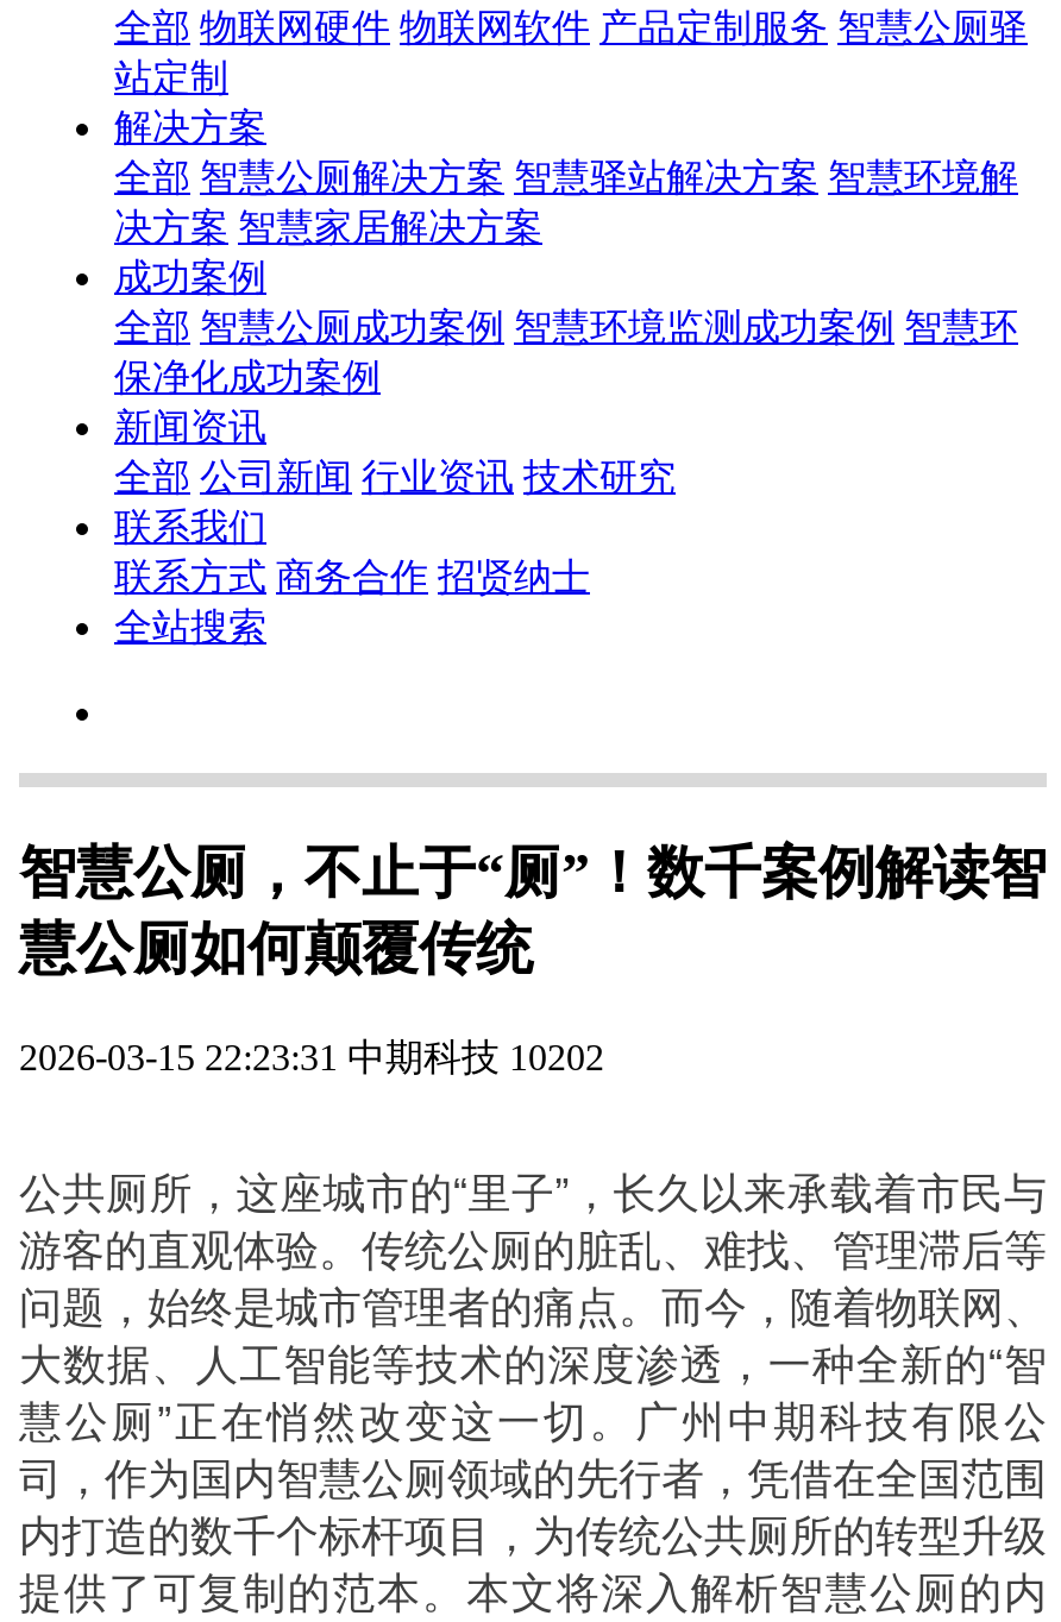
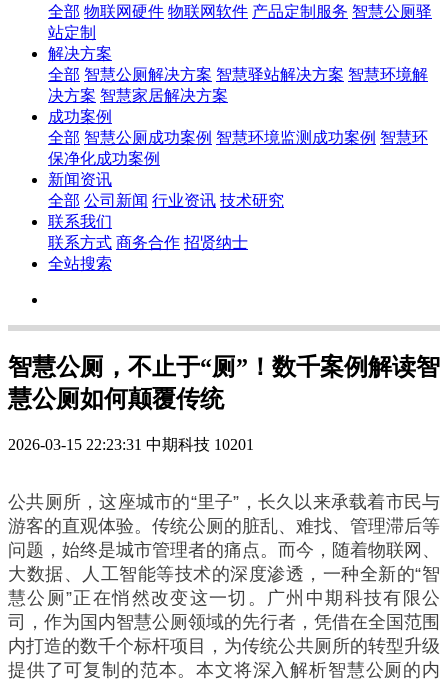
- 2026-03-15 22:23:31 中期科技 10202
+ 2026-03-15 22:23:31 中期科技 10201
